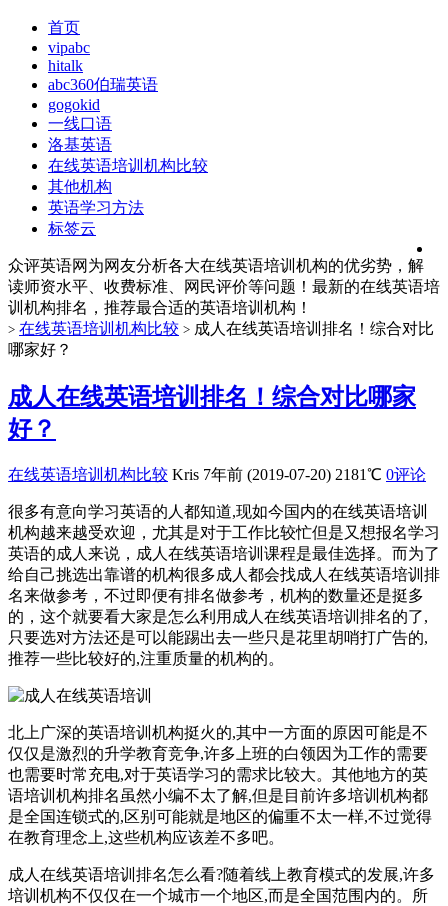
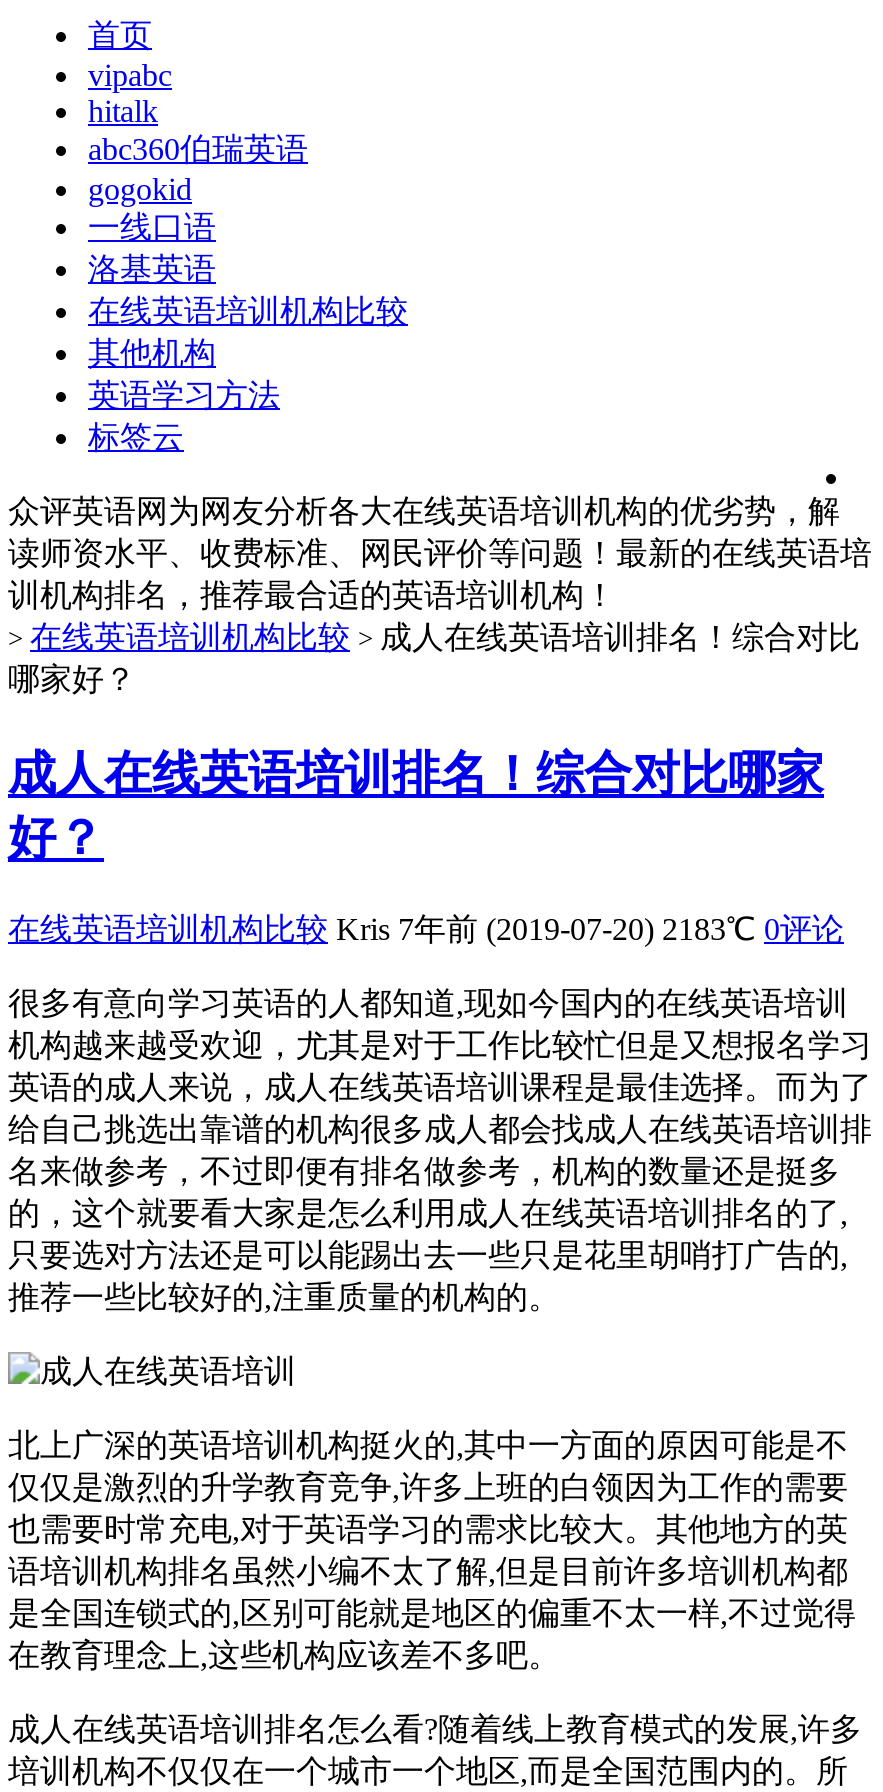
- 在线英语培训机构比较 Kris 7年前 (2019-07-20) 2181℃ 0评论
+ 在线英语培训机构比较 Kris 7年前 (2019-07-20) 2183℃ 0评论
